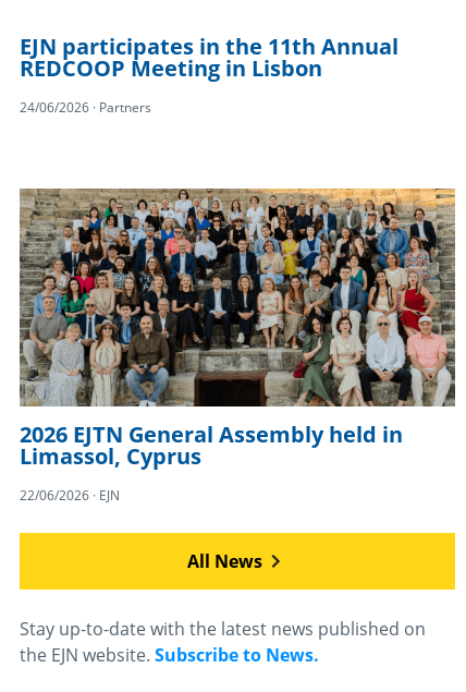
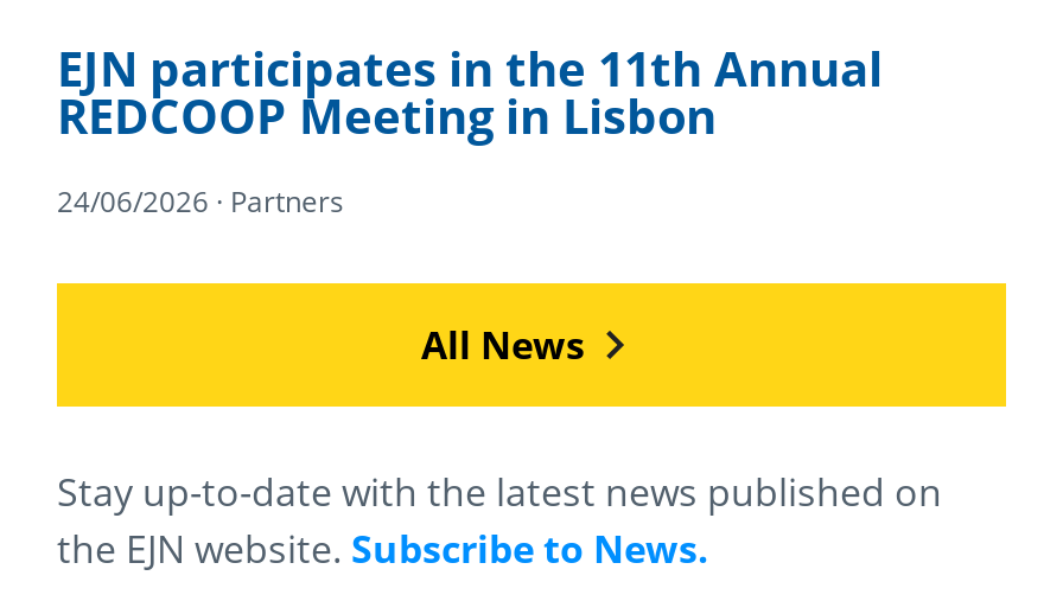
- [image]
- 2026 EJTN General Assembly held in
- Limassol, Cyprus
- 22/06/2026 · EJN
